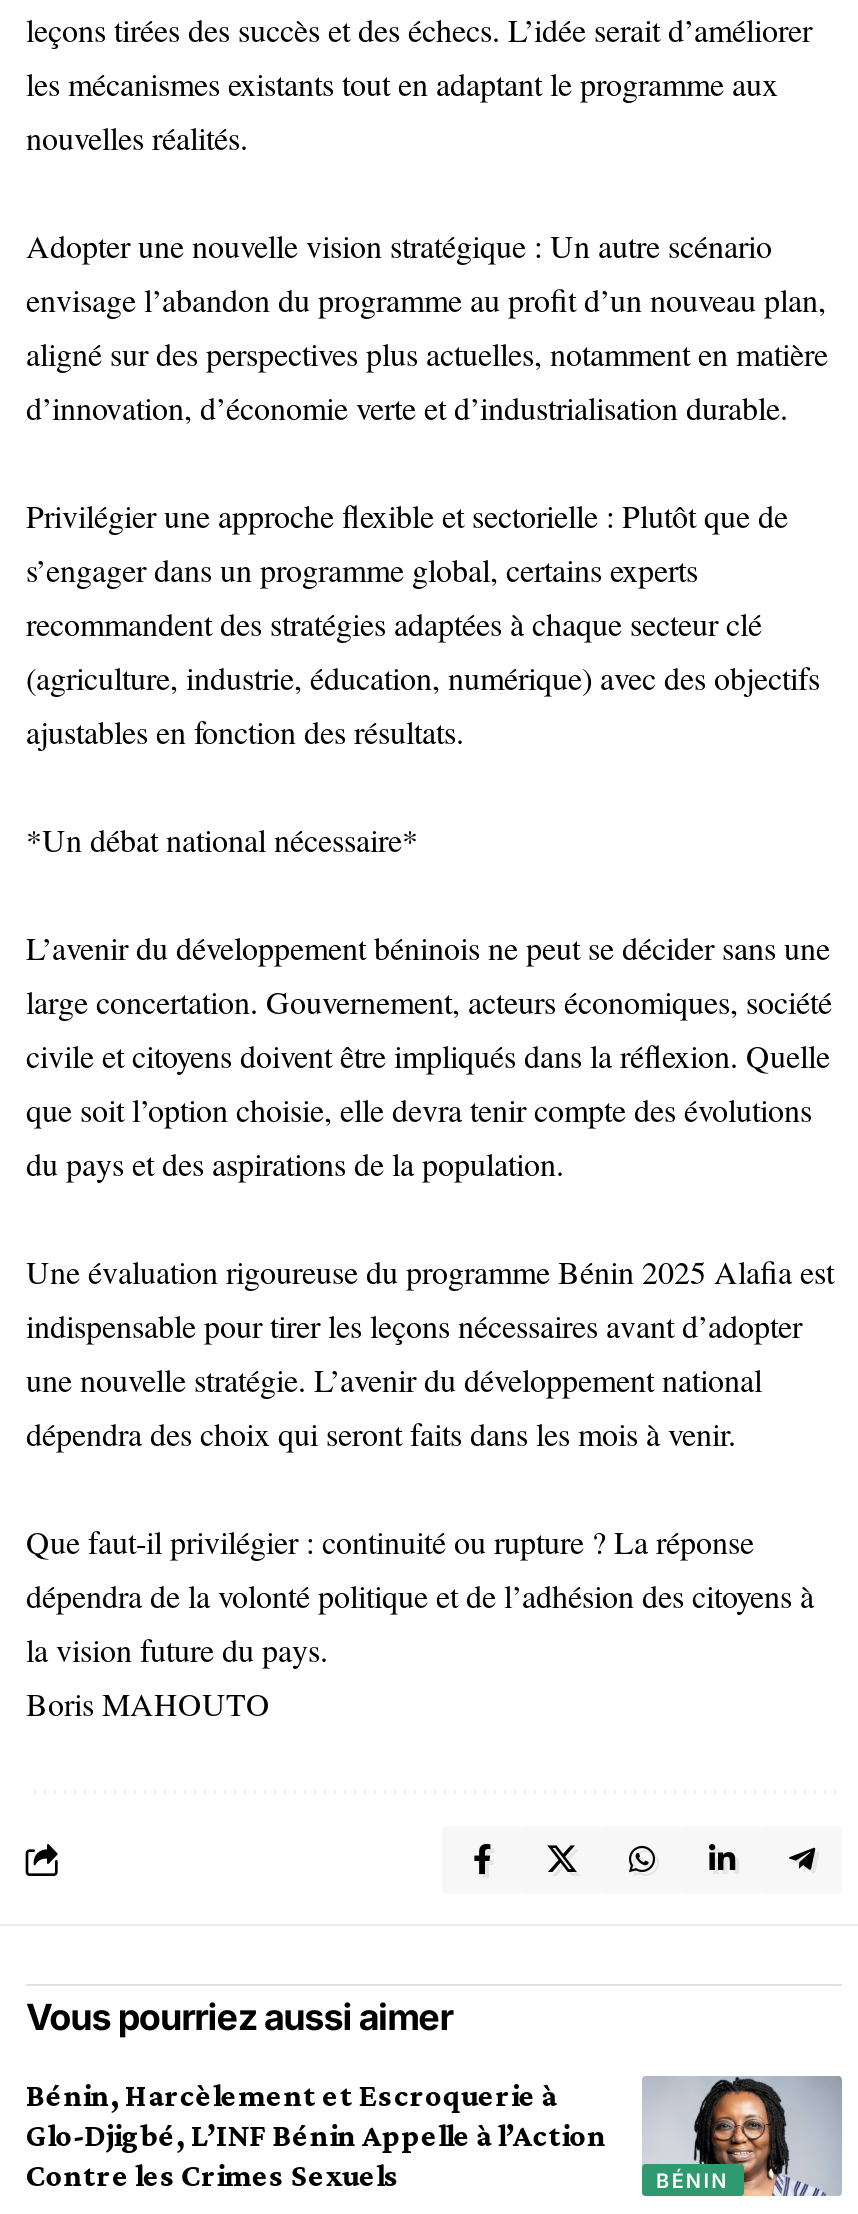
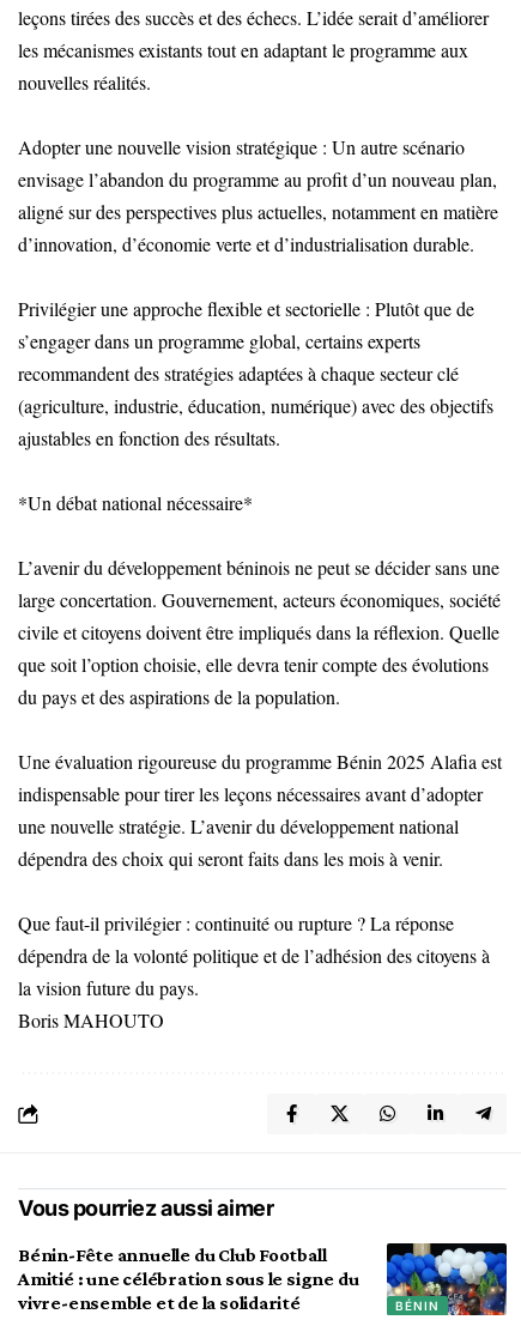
- [image]
- Bénin, Harcèlement et Escroquerie à
- Glo-Djigbé, L’INF Bénin Appelle à l’Action
- Contre les Crimes Sexuels
+ [image]
+ Bénin-Fête annuelle du Club Football
+ Amitié : une célébration sous le signe du
+ vivre-ensemble et de la solidarité
